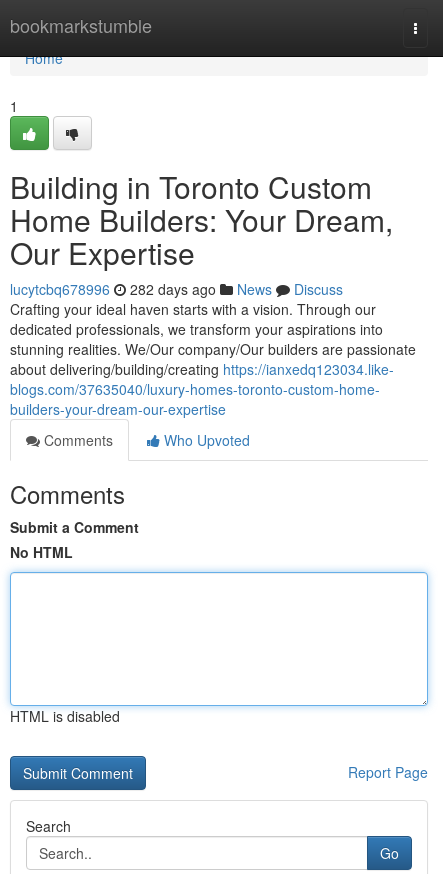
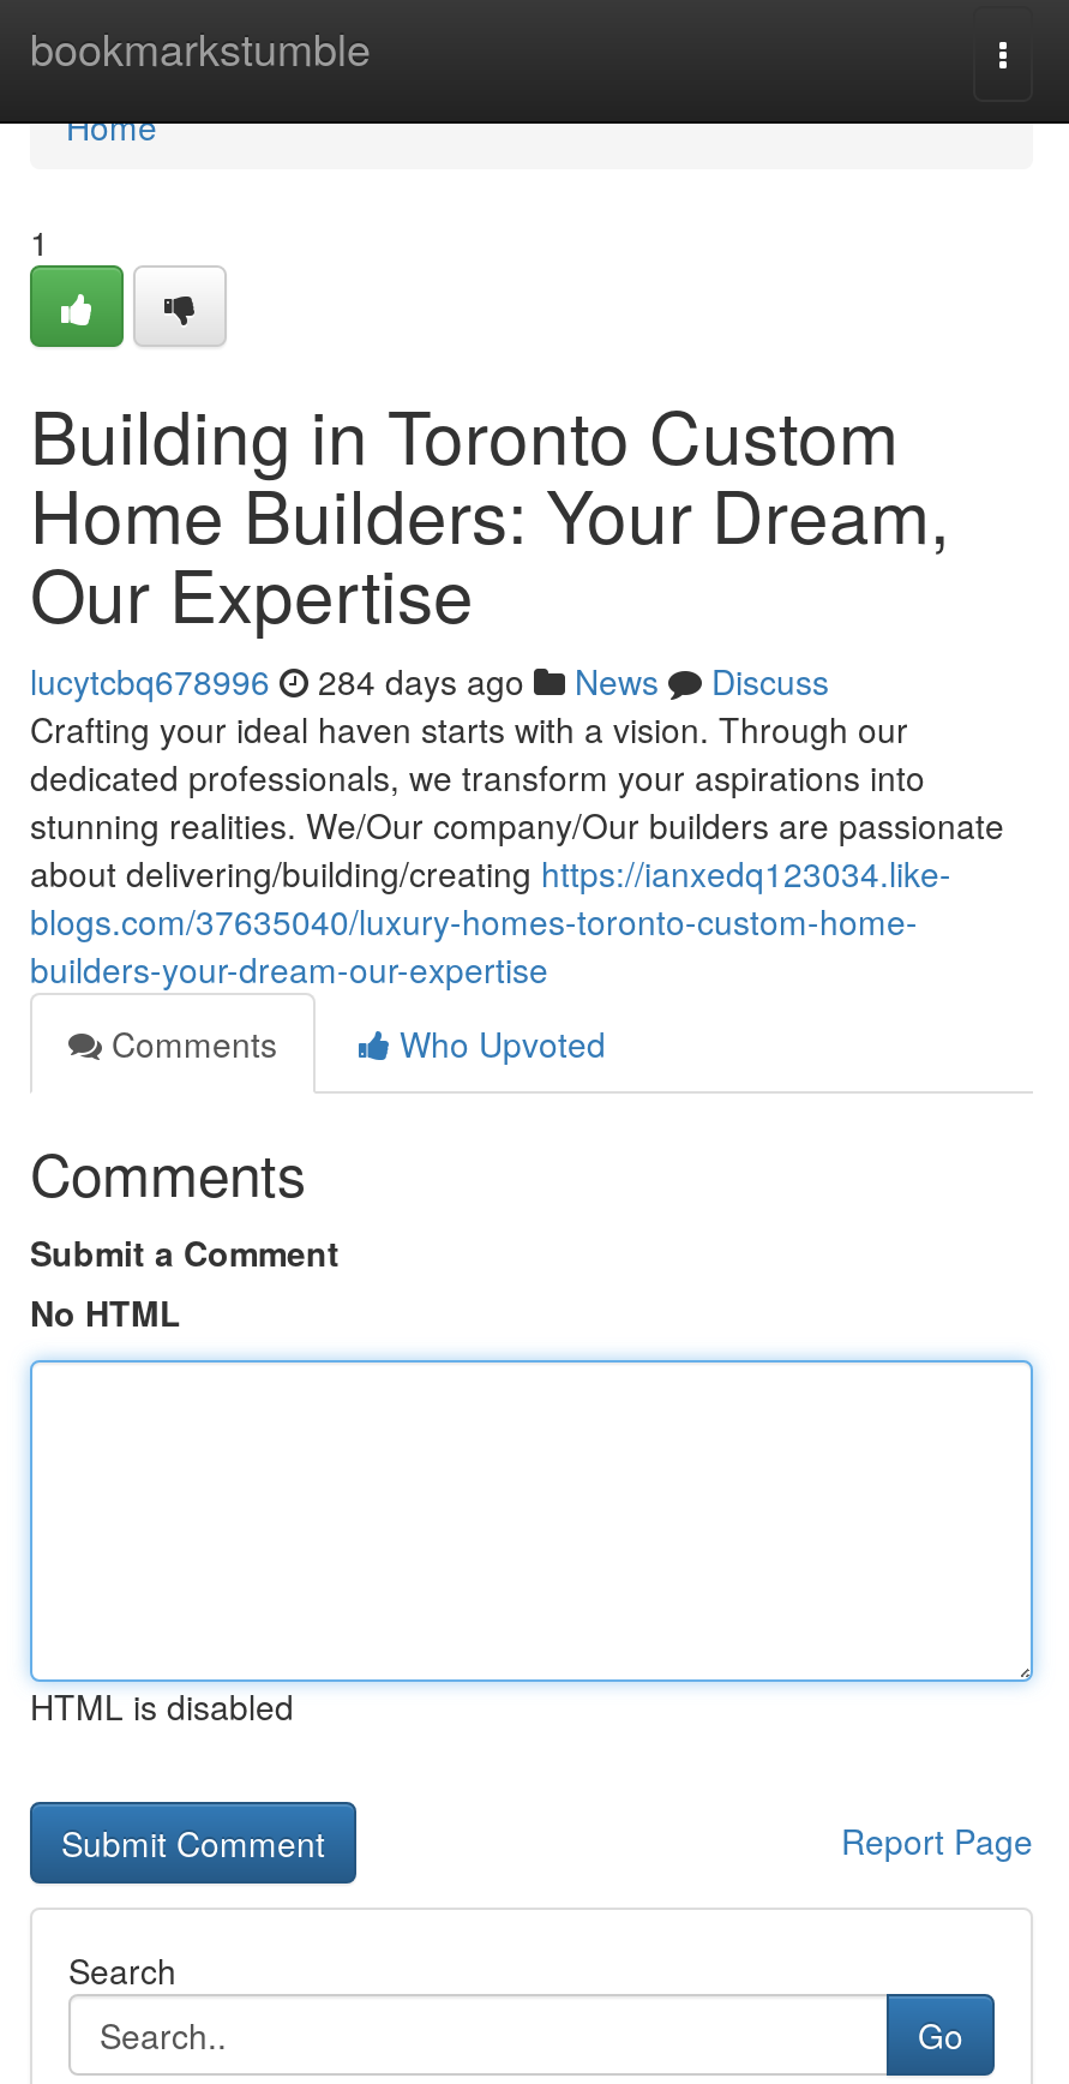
- lucytcbq678996 282 days ago News Discuss
+ lucytcbq678996 284 days ago News Discuss
